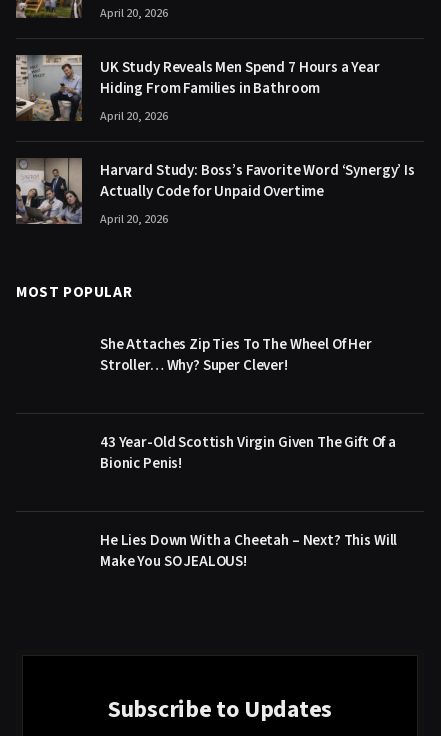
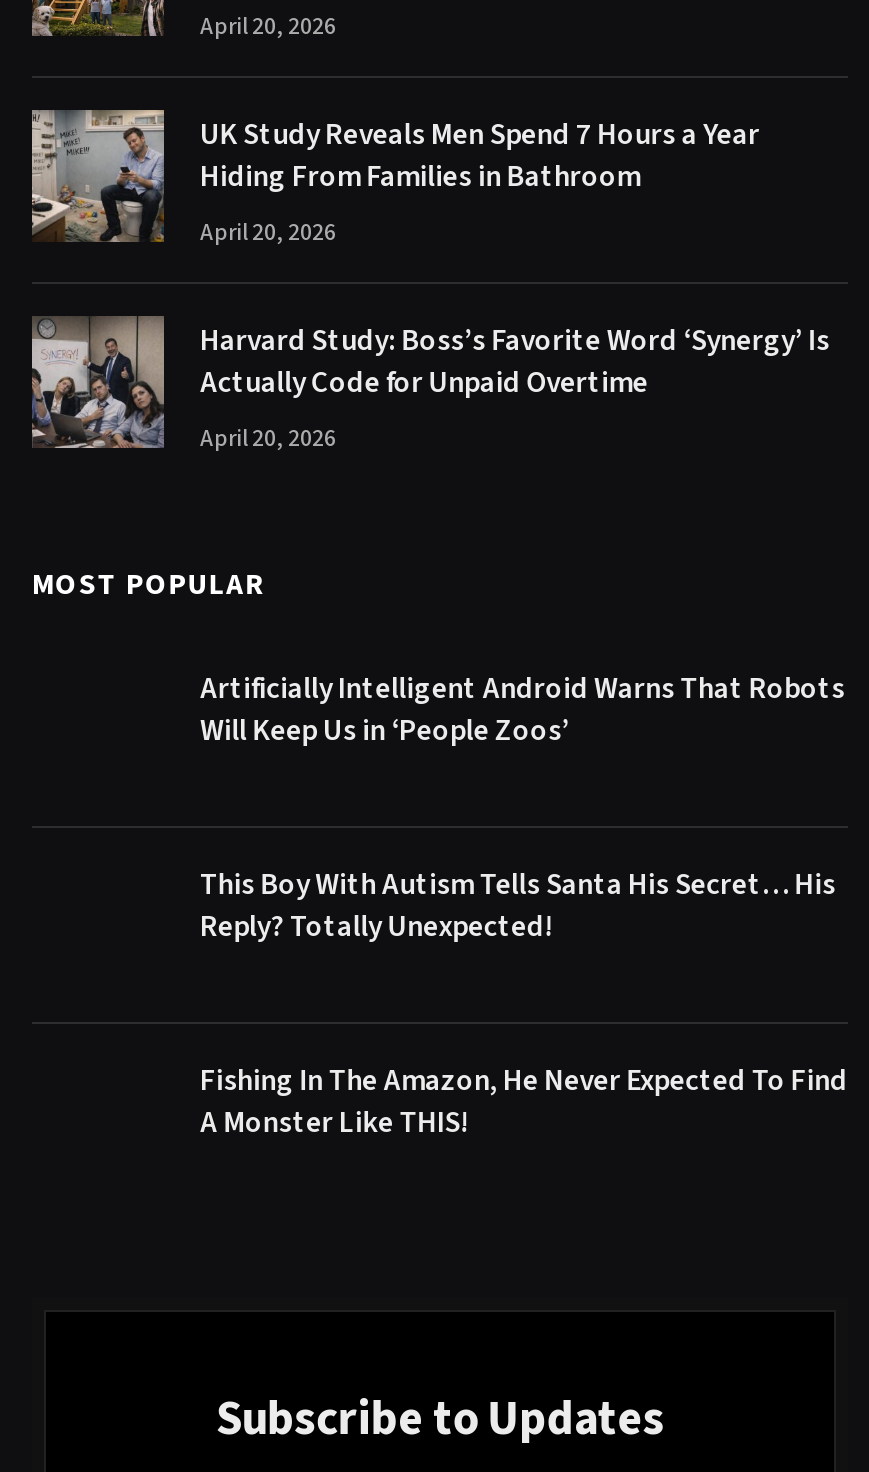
- She Attaches Zip Ties To The Wheel Of Her
- Stroller… Why? Super Clever!
+ Artificially Intelligent Android Warns That Robots
+ Will Keep Us in ‘People Zoos’

- 43 Year-Old Scottish Virgin Given The Gift Of a
- Bionic Penis!
+ This Boy With Autism Tells Santa His Secret… His
+ Reply? Totally Unexpected!

- He Lies Down With a Cheetah – Next? This Will
- Make You SO JEALOUS!
+ Fishing In The Amazon, He Never Expected To Find
+ A Monster Like THIS!
